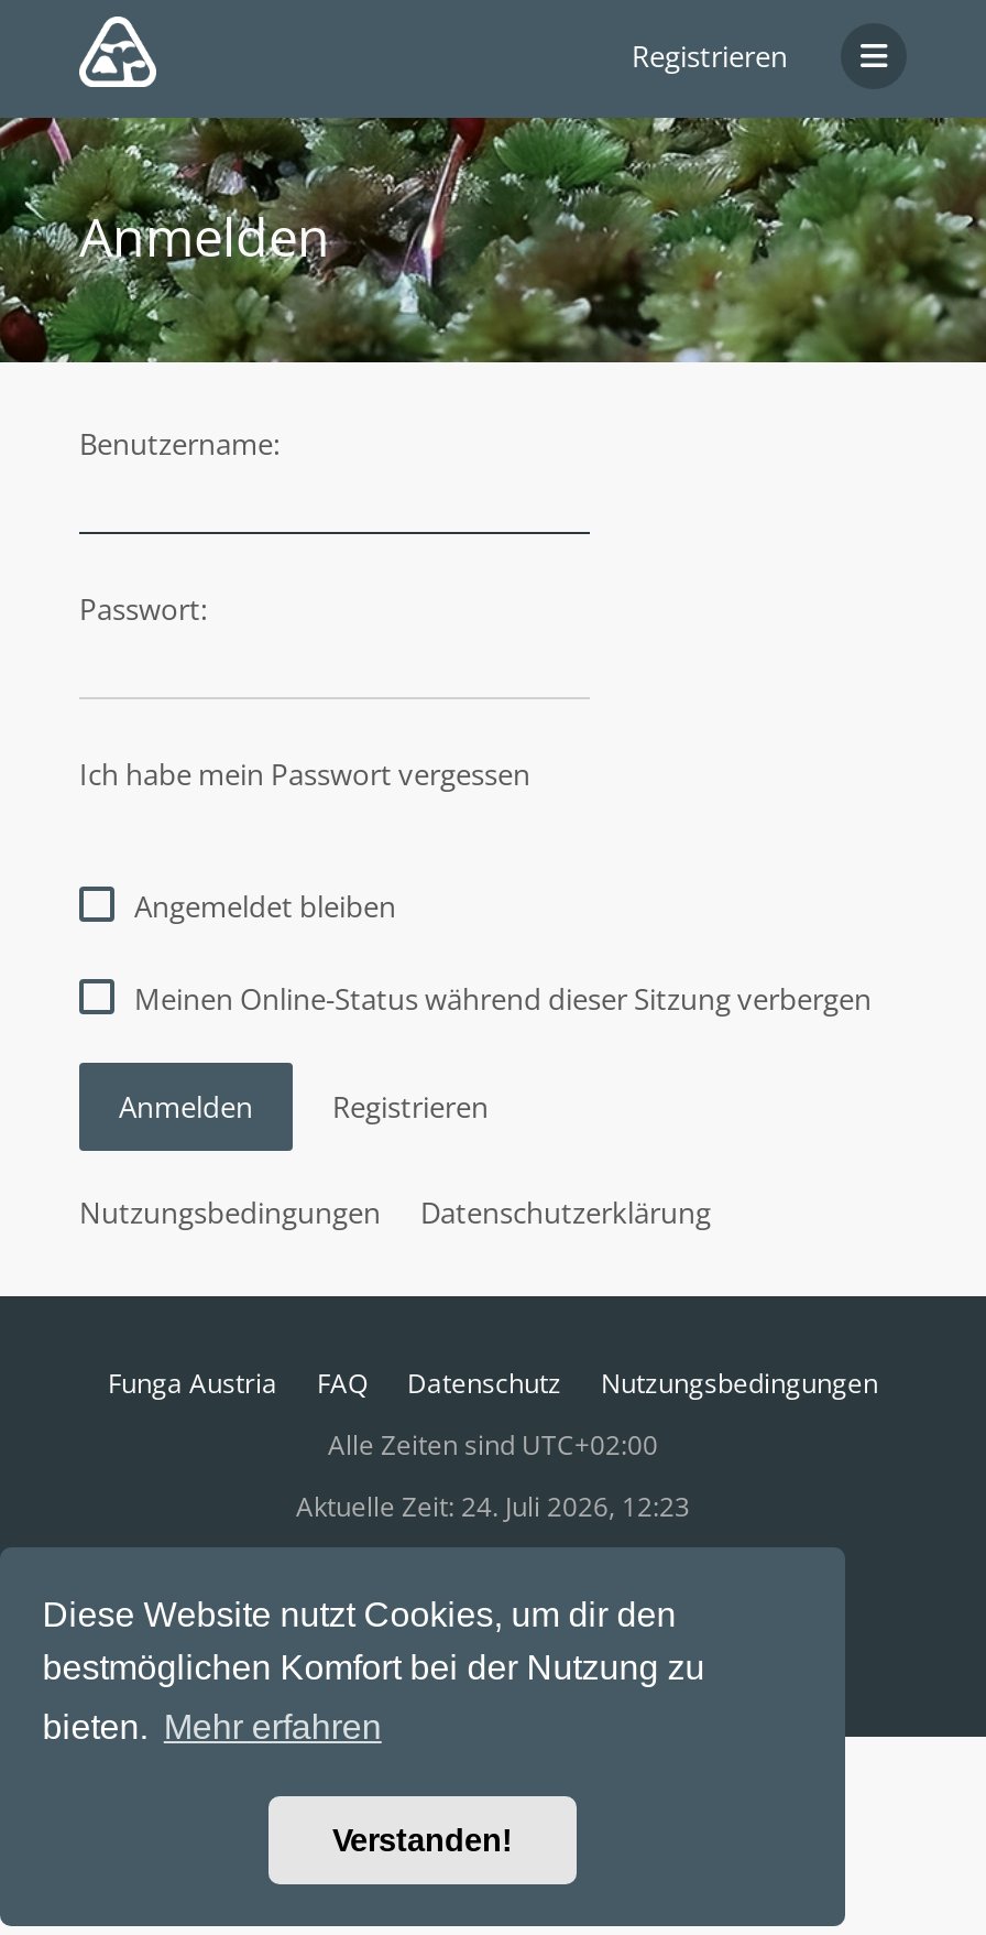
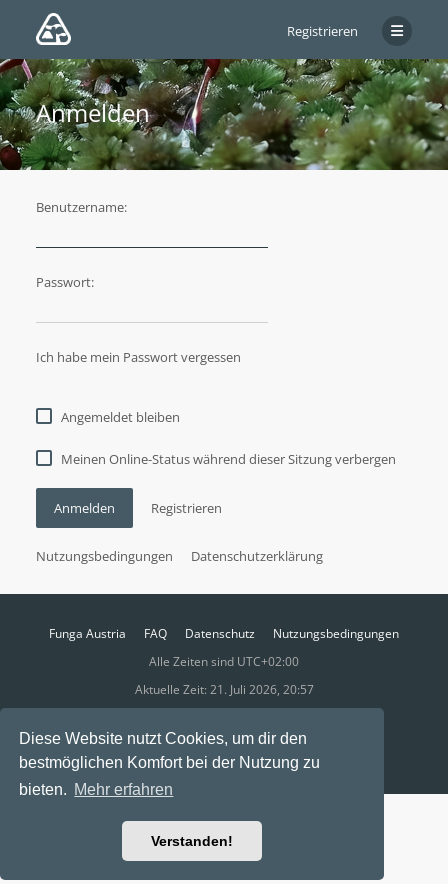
- Aktuelle Zeit: 24. Juli 2026, 12:23
+ Aktuelle Zeit: 21. Juli 2026, 20:57
